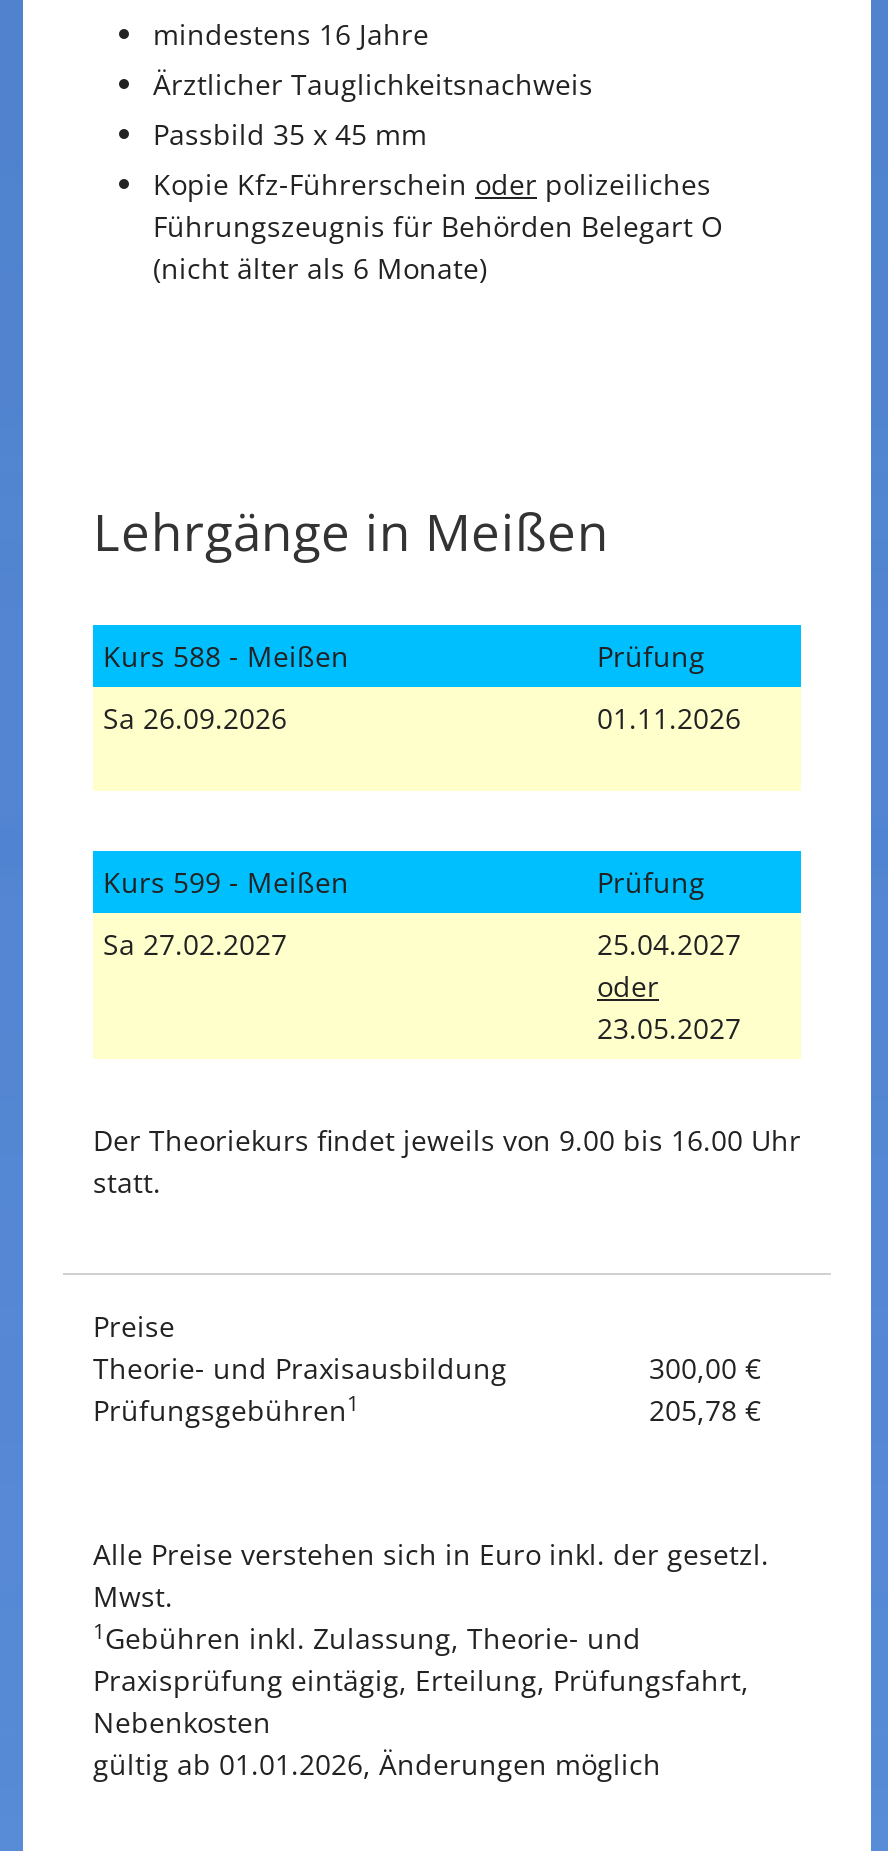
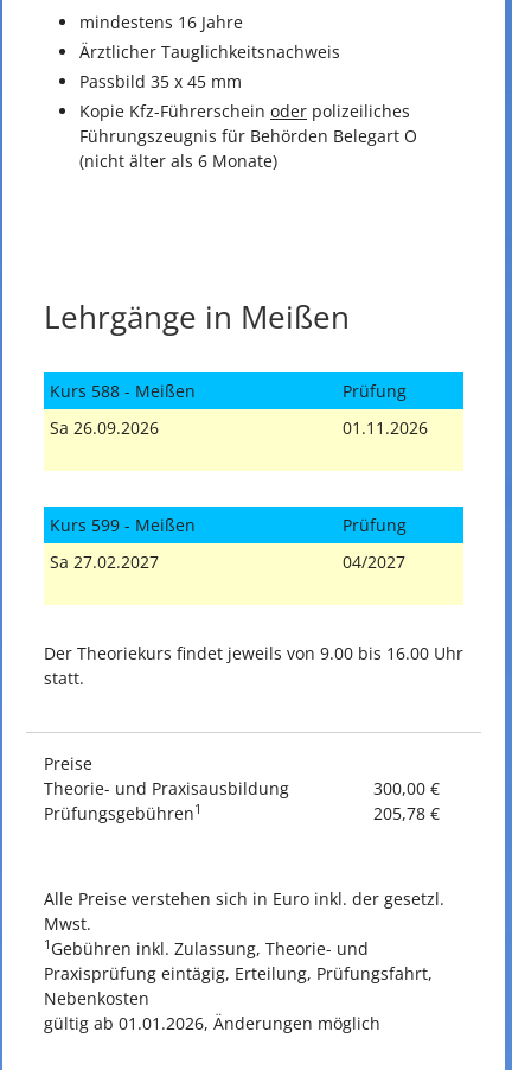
- 25.04.2027
- oder
- 23.05.2027
+ 04/2027
